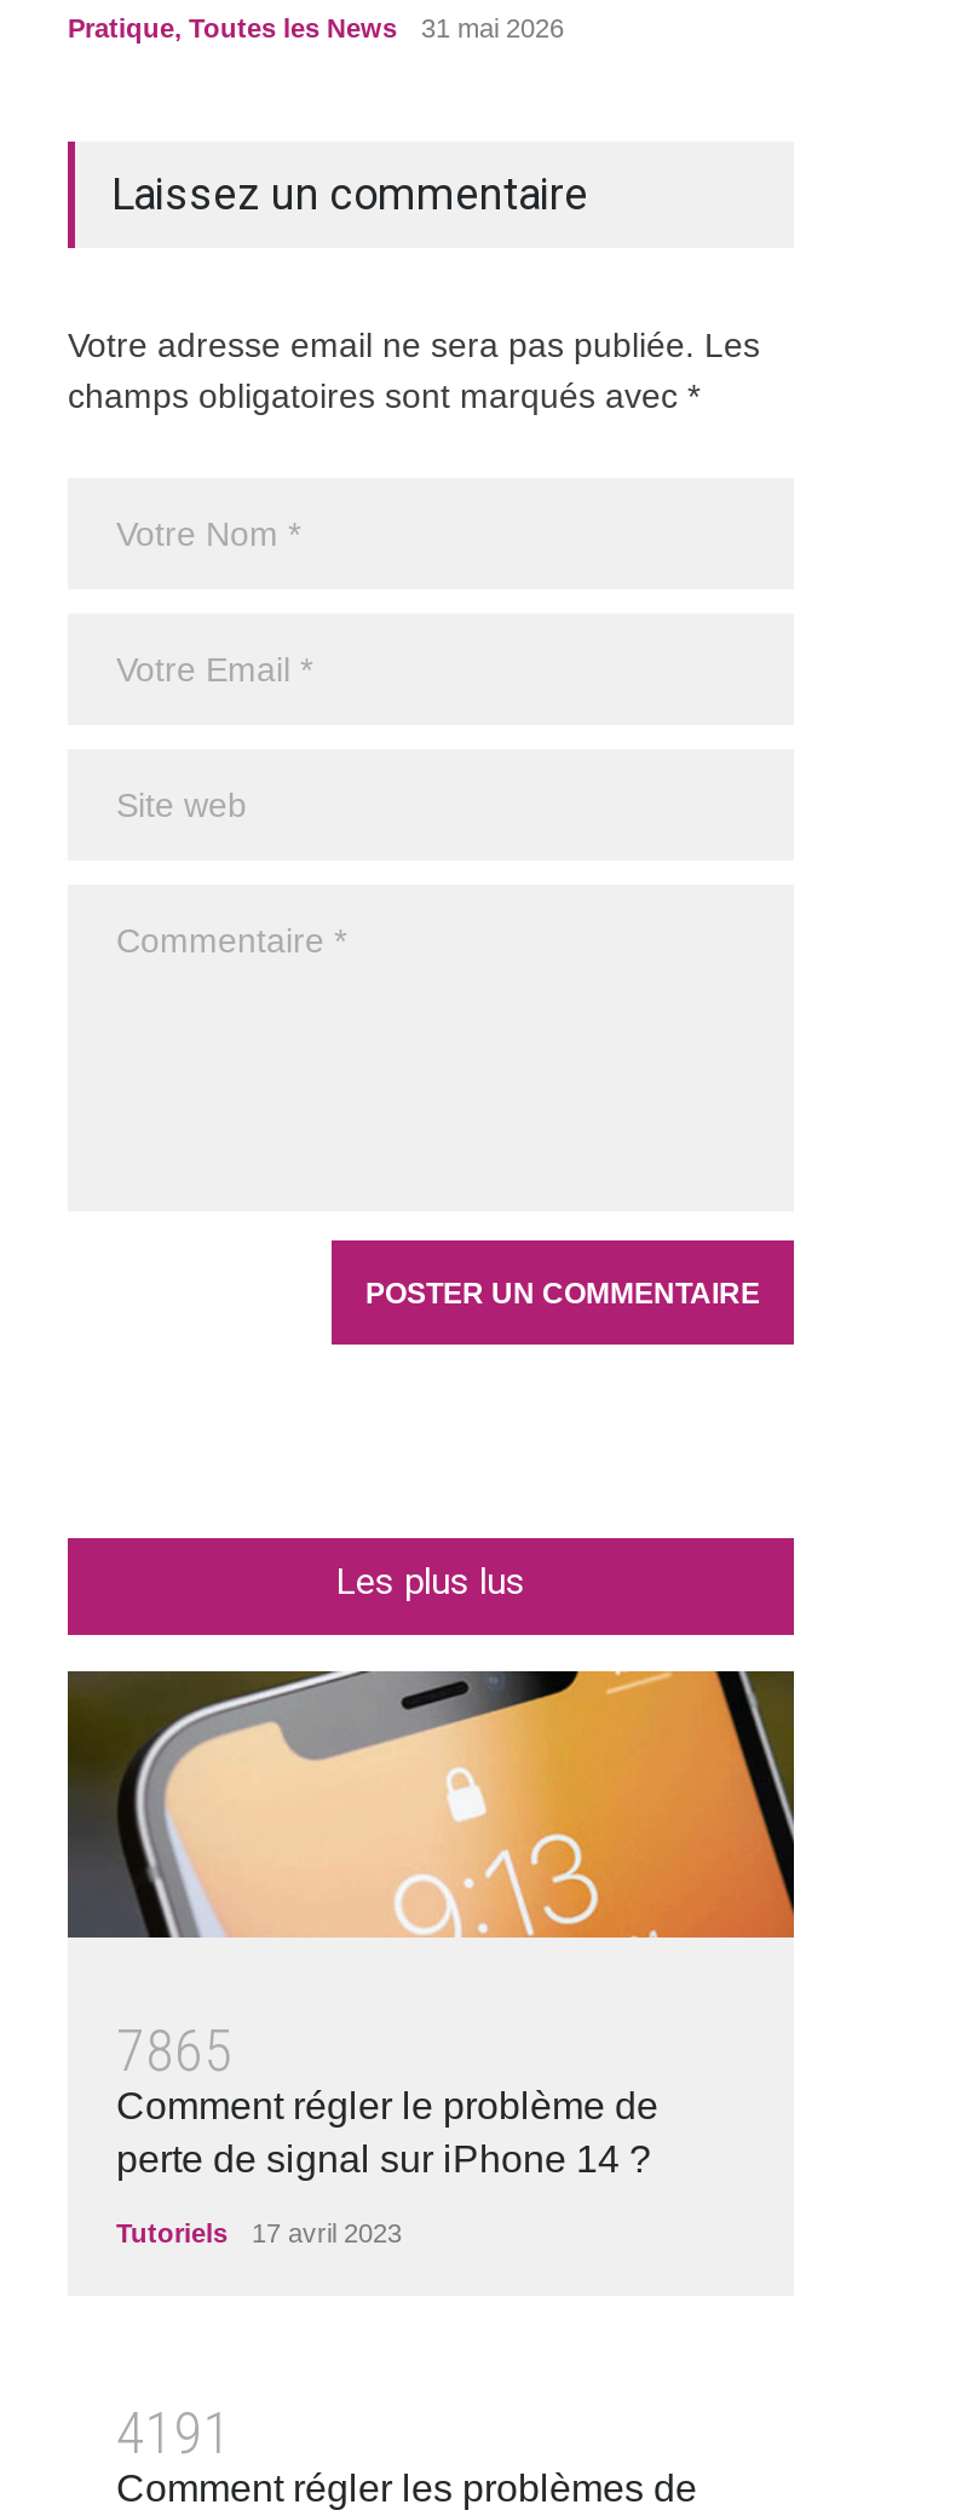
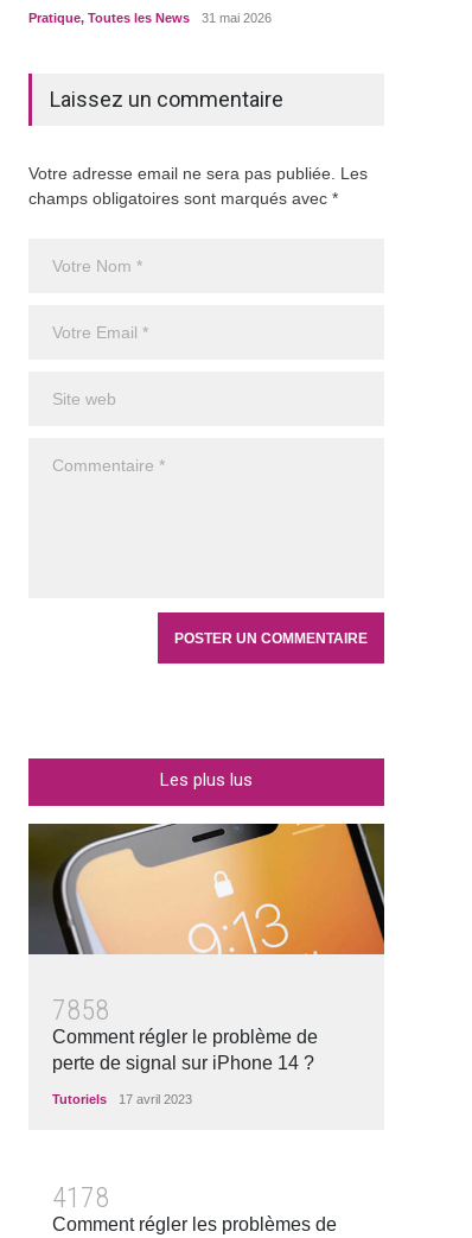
- 7865
+ 7858

- 4191
+ 4178
